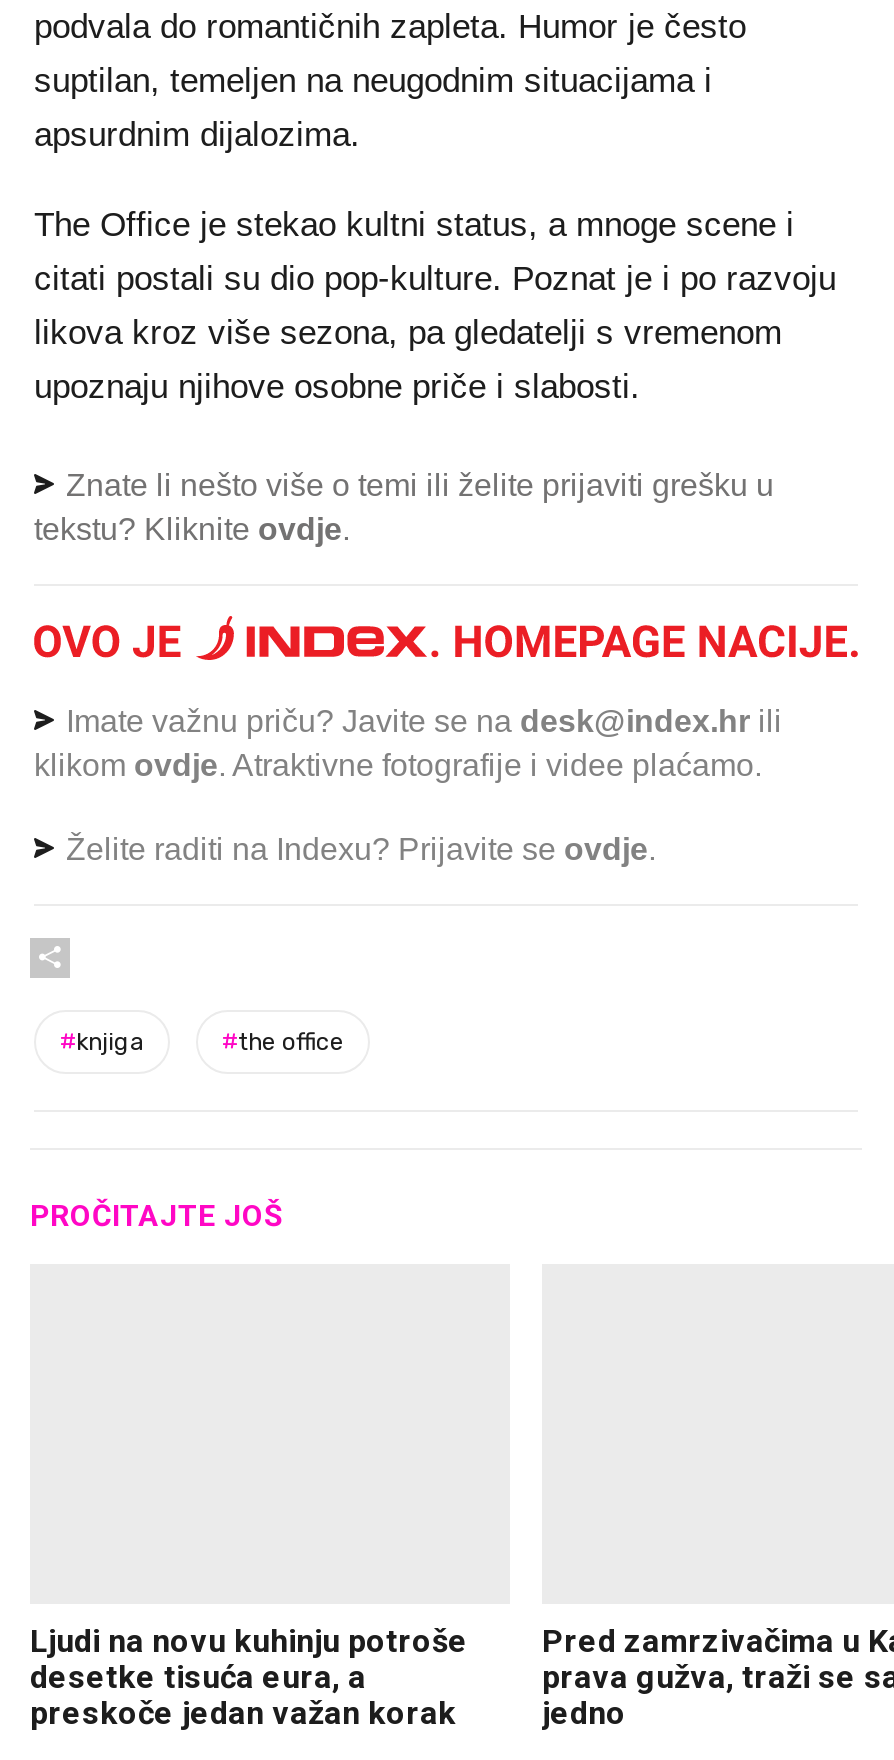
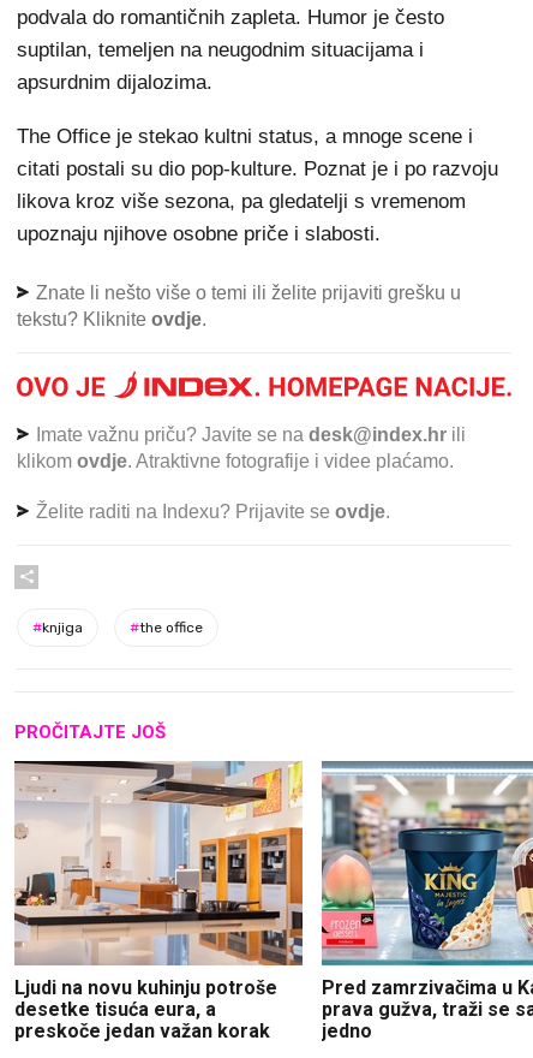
+ [image]

+ [image]
